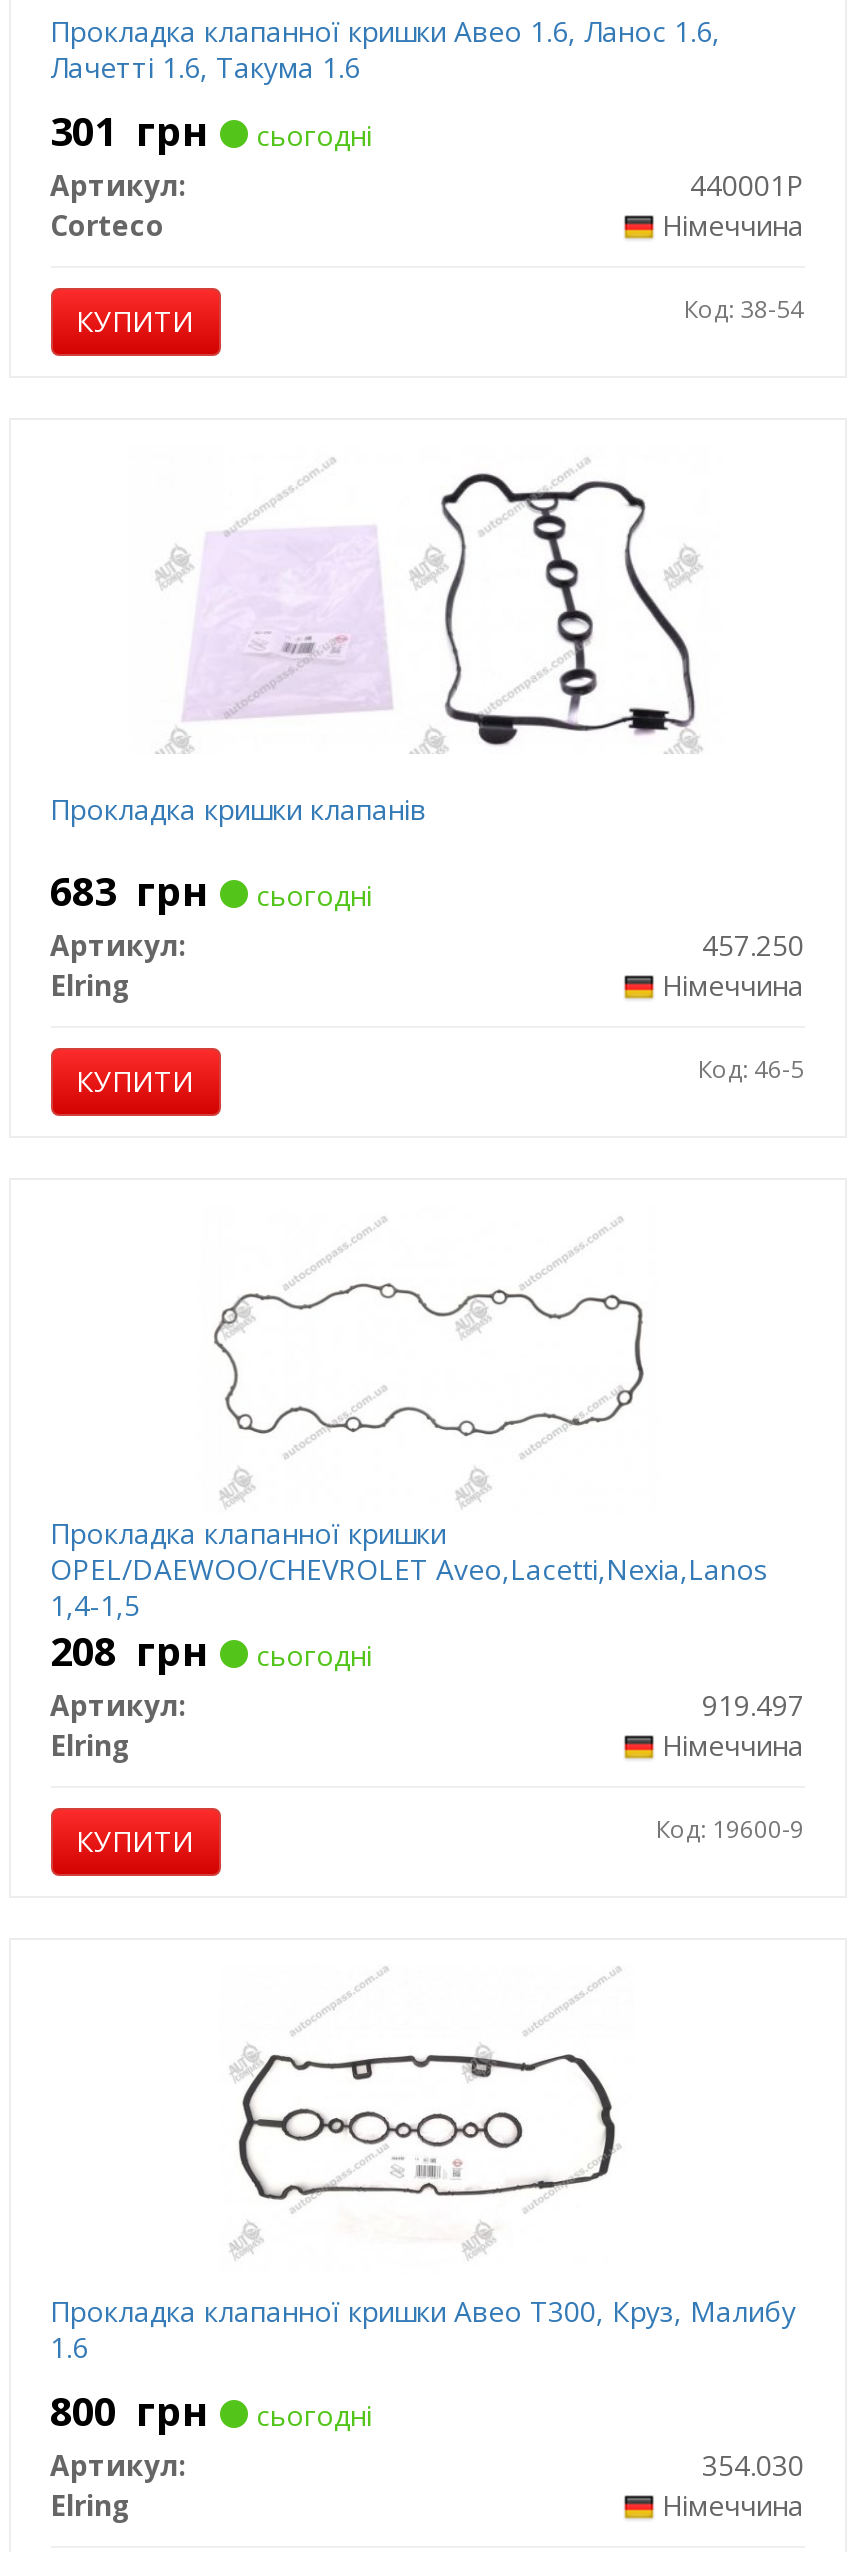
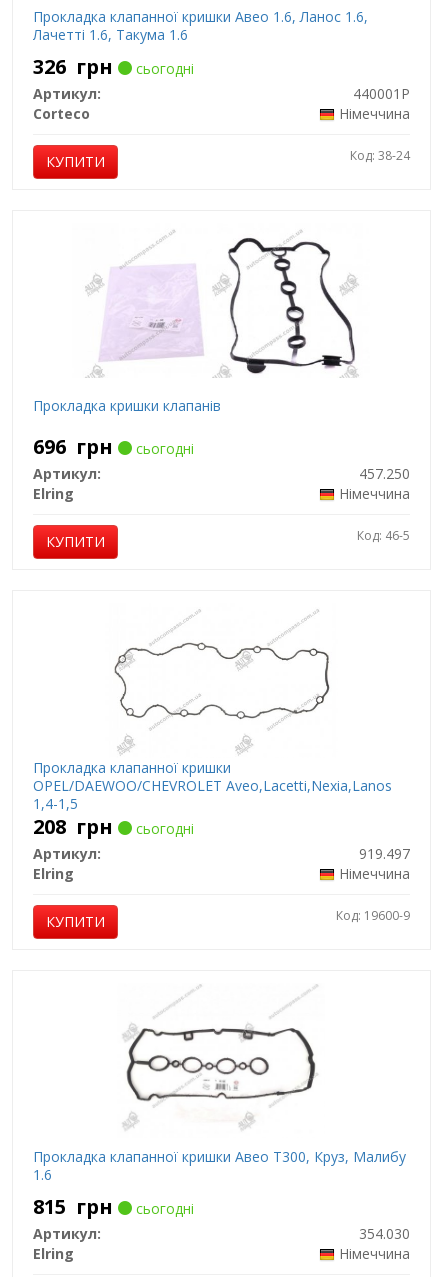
- 301 грн сьогодні
+ 326 грн сьогодні

- Код: 38-54
+ Код: 38-24

- 683 грн сьогодні
+ 696 грн сьогодні

- 800 грн сьогодні
+ 815 грн сьогодні
